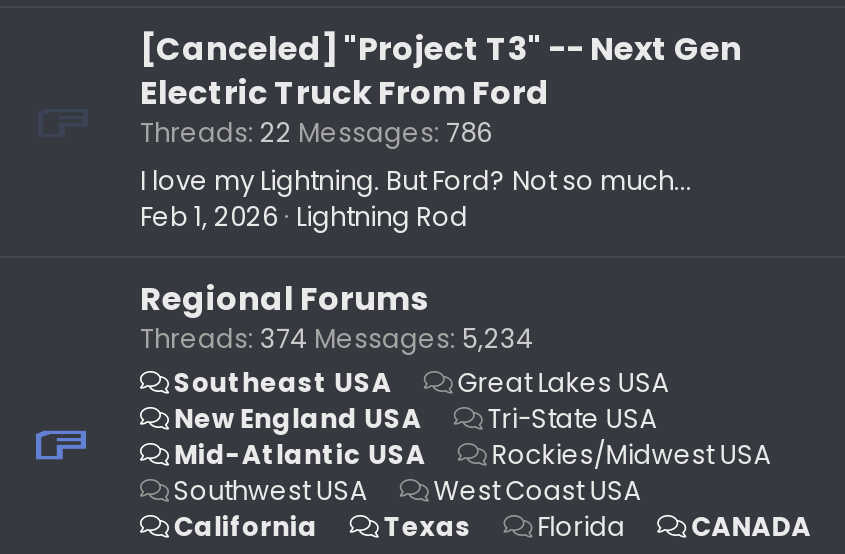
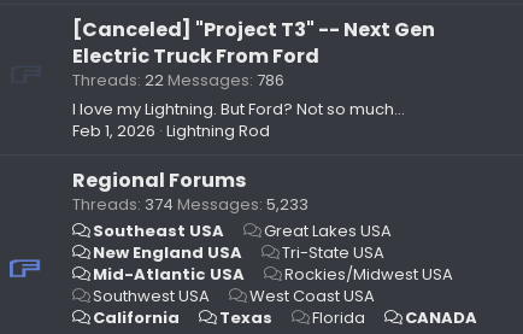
- Threads 374 Messages 5,234
+ Threads 374 Messages 5,233
